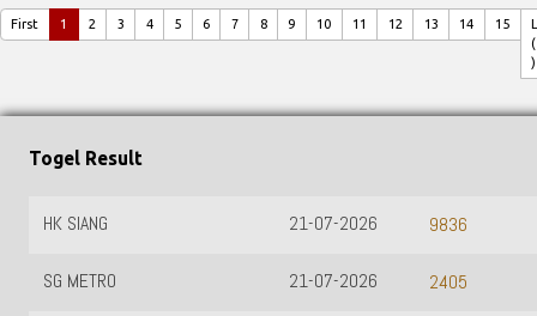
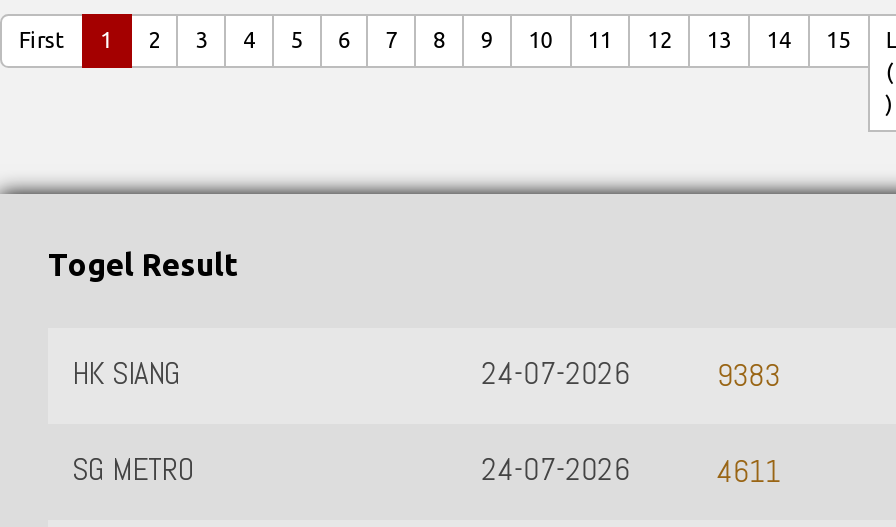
- 21-07-2026
+ 24-07-2026

- 9836
+ 9383

- 21-07-2026
+ 24-07-2026

- 2405
+ 4611
